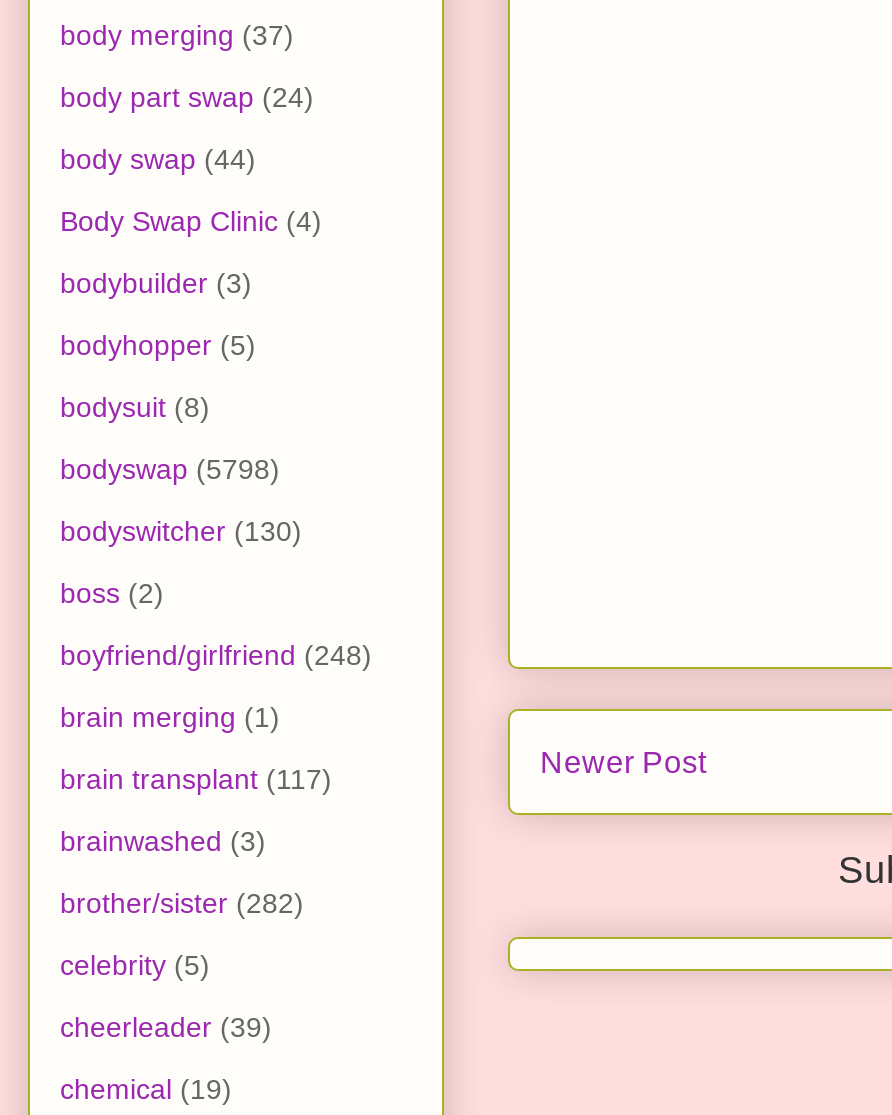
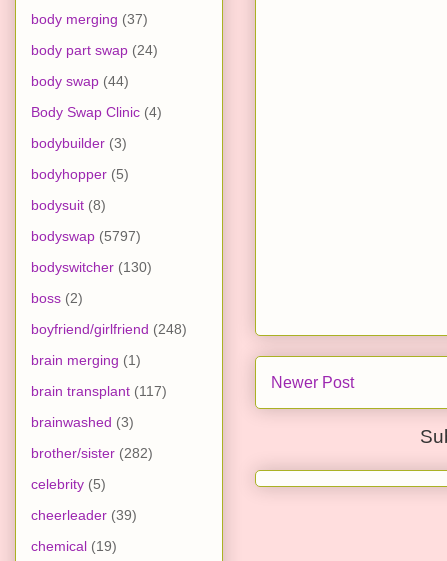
- bodyswap (5798)
+ bodyswap (5797)
